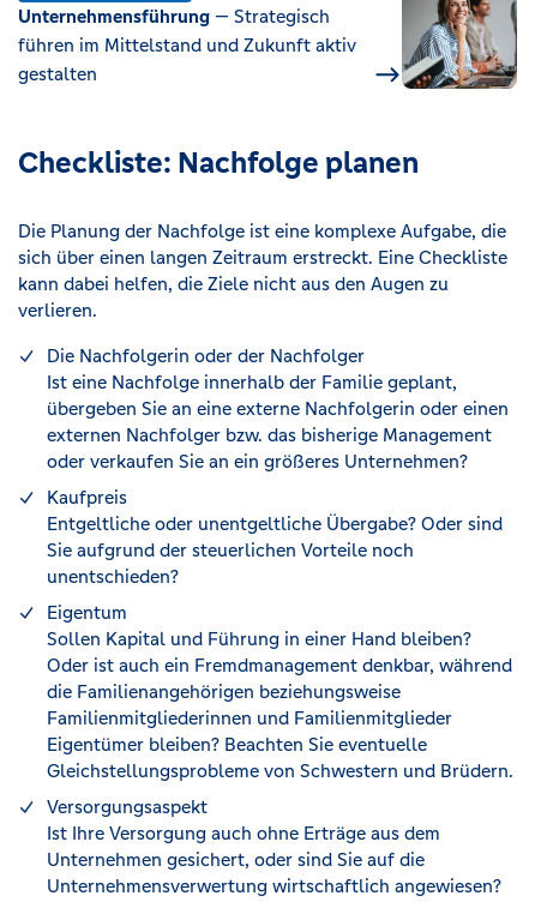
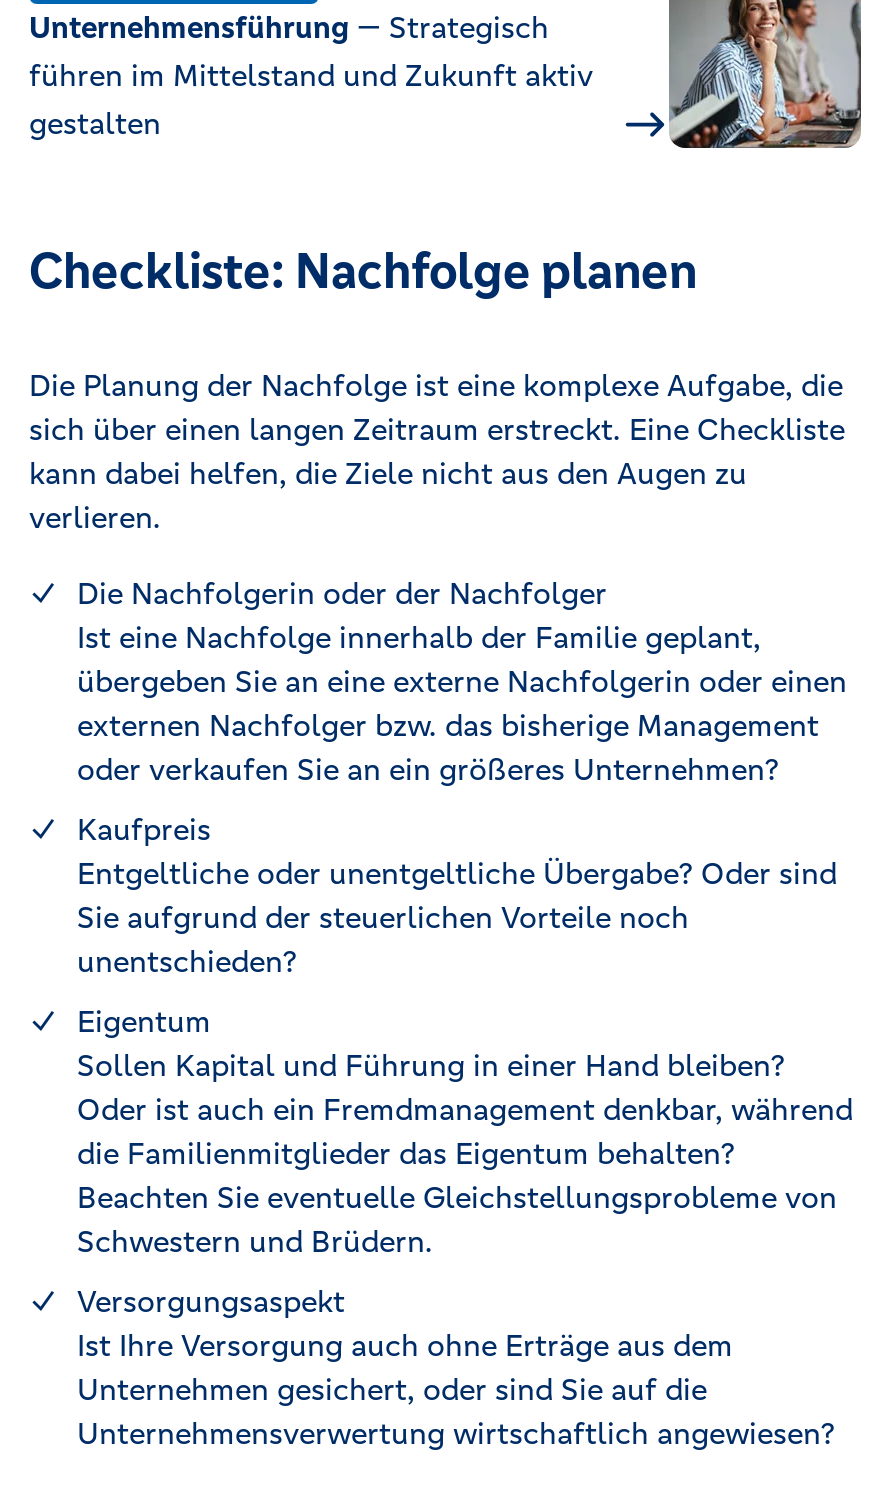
- die Familienangehörigen beziehungsweise
- Familienmitgliederinnen und Familienmitglieder
- Eigentümer bleiben? Beachten Sie eventuelle
- Gleichstellungsprobleme von Schwestern und Brüdern.
+ die Familienmitglieder das Eigentum behalten?
+ Beachten Sie eventuelle Gleichstellungsprobleme von
+ Schwestern und Brüdern.
